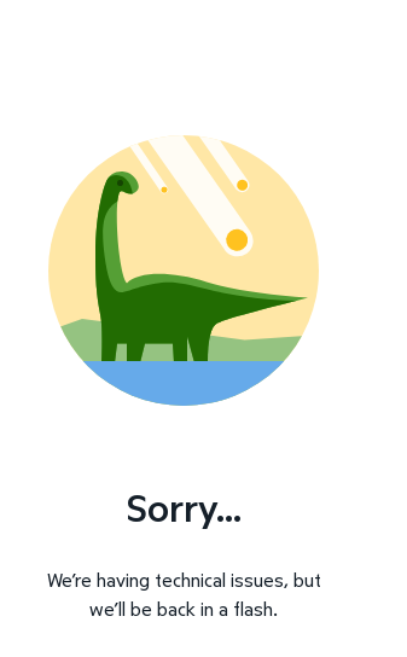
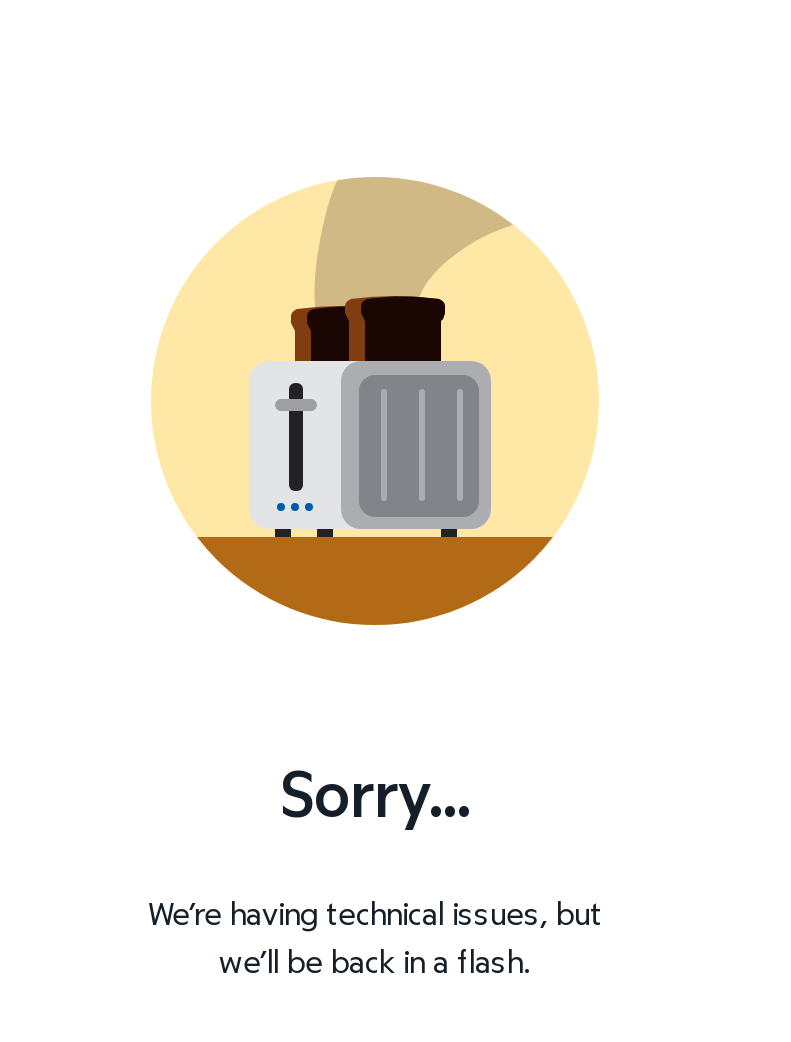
- [image]
+ [image]
